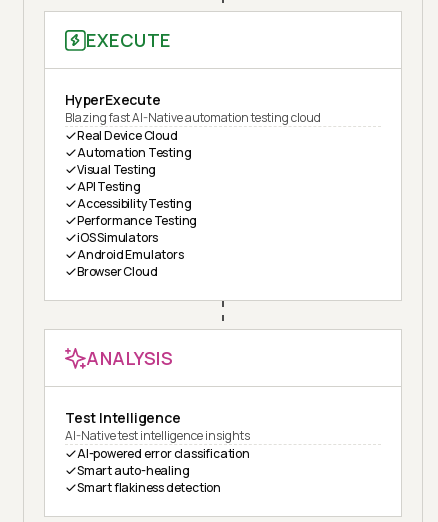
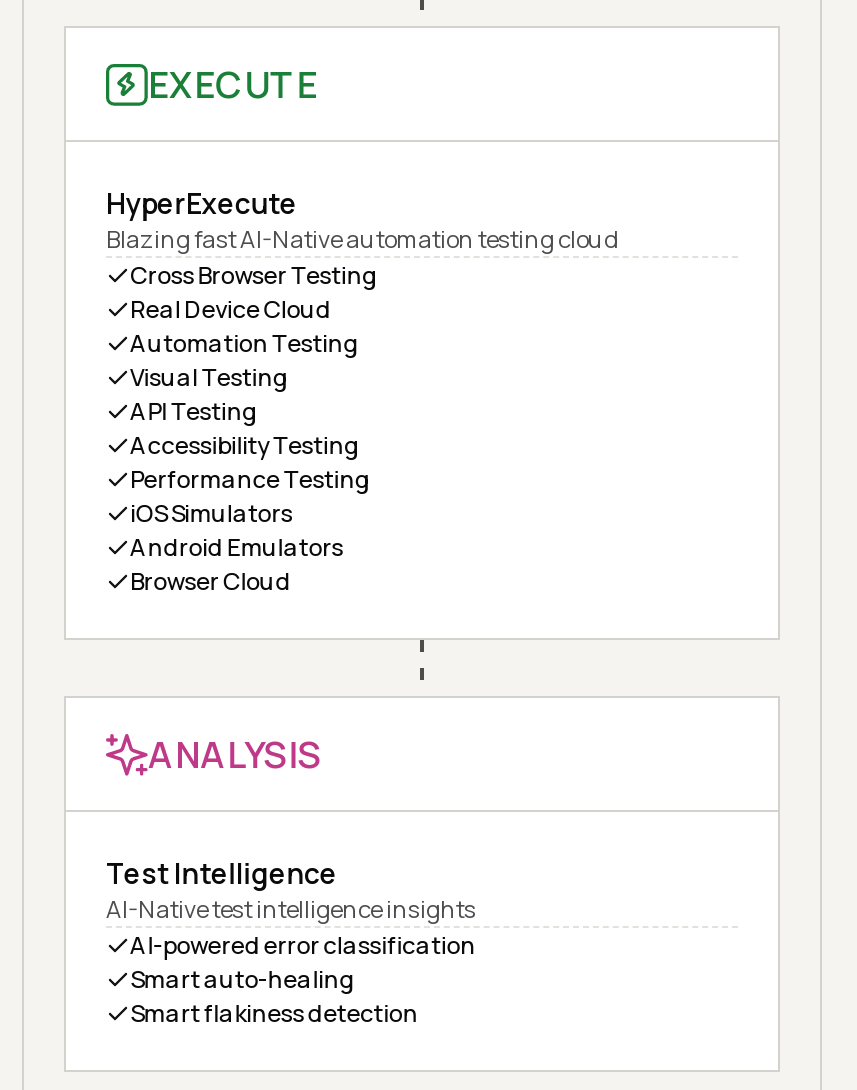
+ Cross Browser Testing
